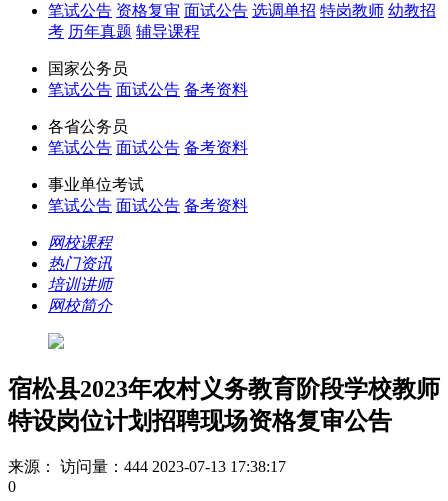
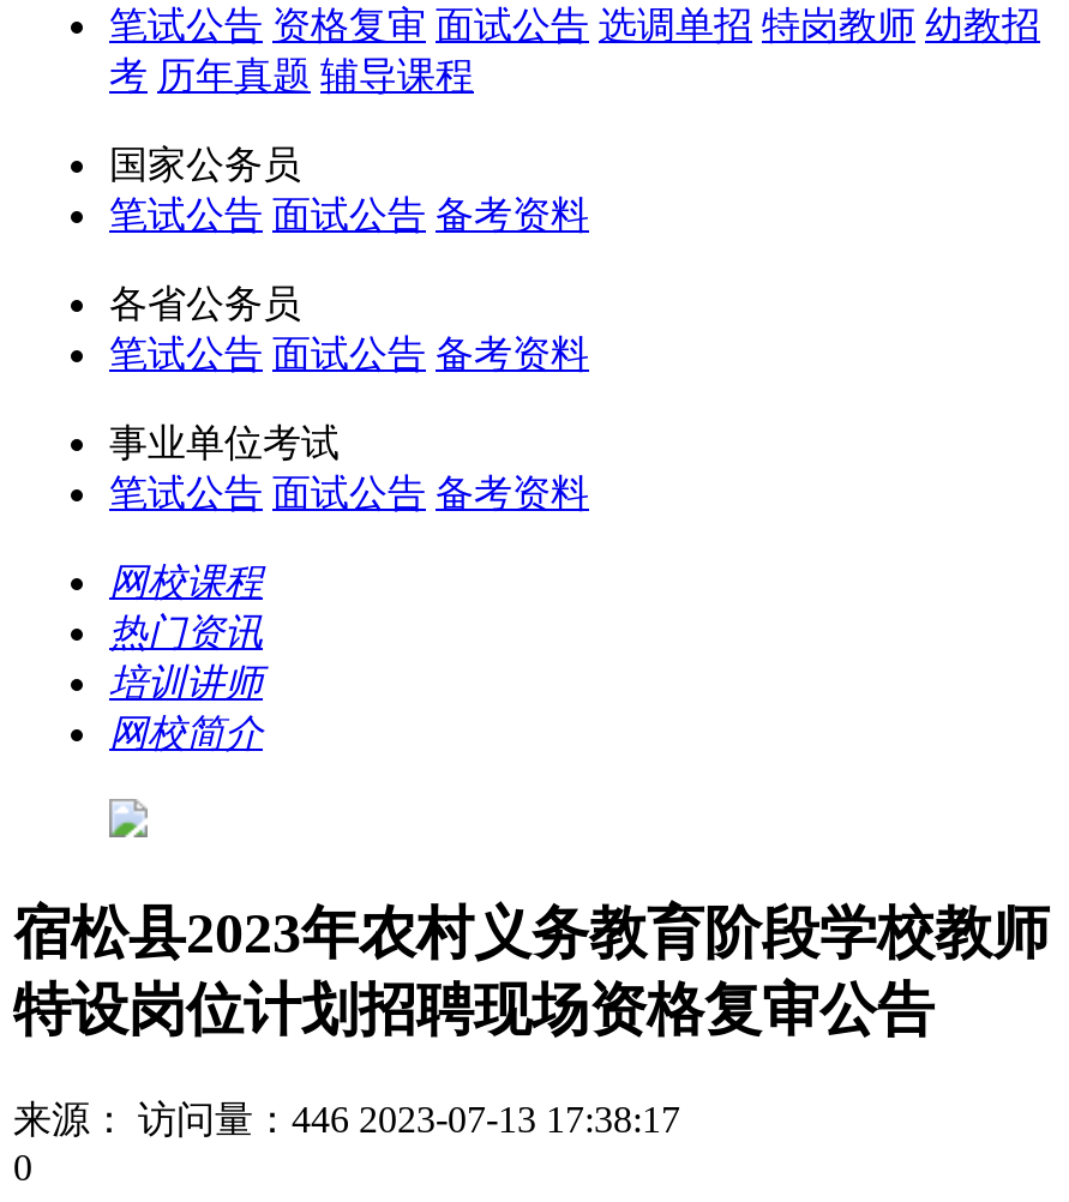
- 来源： 访问量：444 2023-07-13 17:38:17
+ 来源： 访问量：446 2023-07-13 17:38:17
